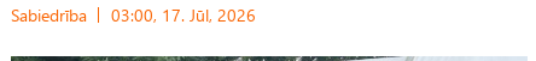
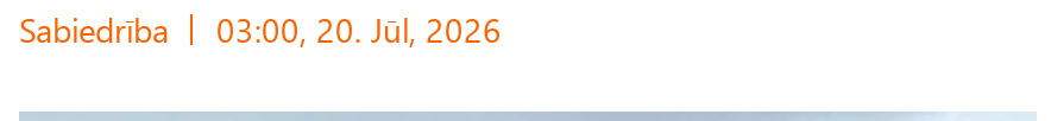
- Sabiedrība 03:00, 17. Jūl, 2026
+ Sabiedrība 03:00, 20. Jūl, 2026
